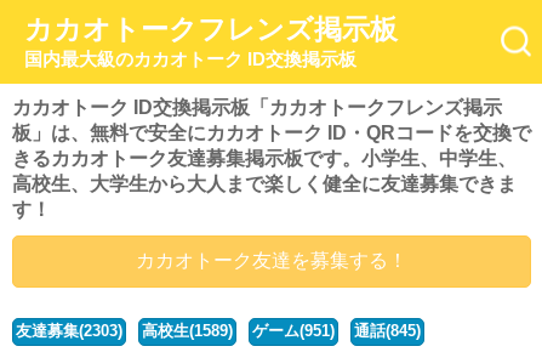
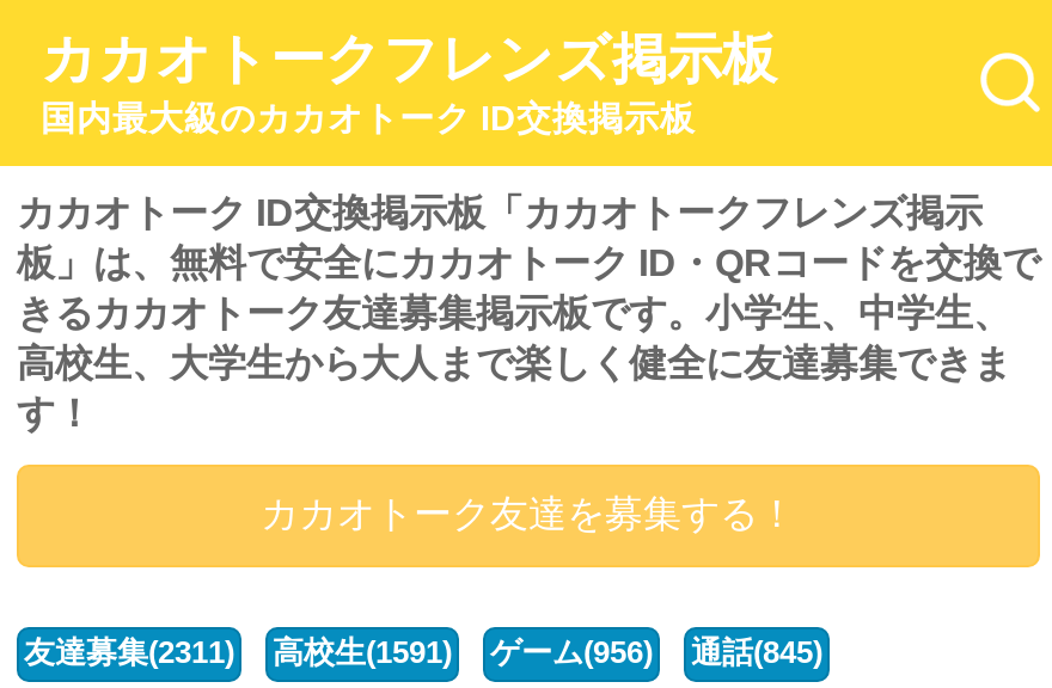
- 友達募集(2303)
+ 友達募集(2311)

- 高校生(1589)
+ 高校生(1591)

- ゲーム(951)
+ ゲーム(956)
